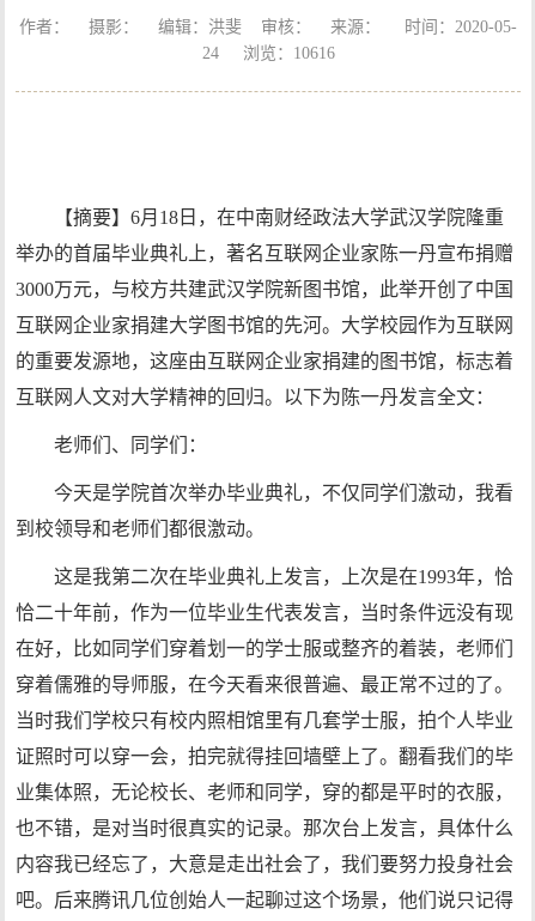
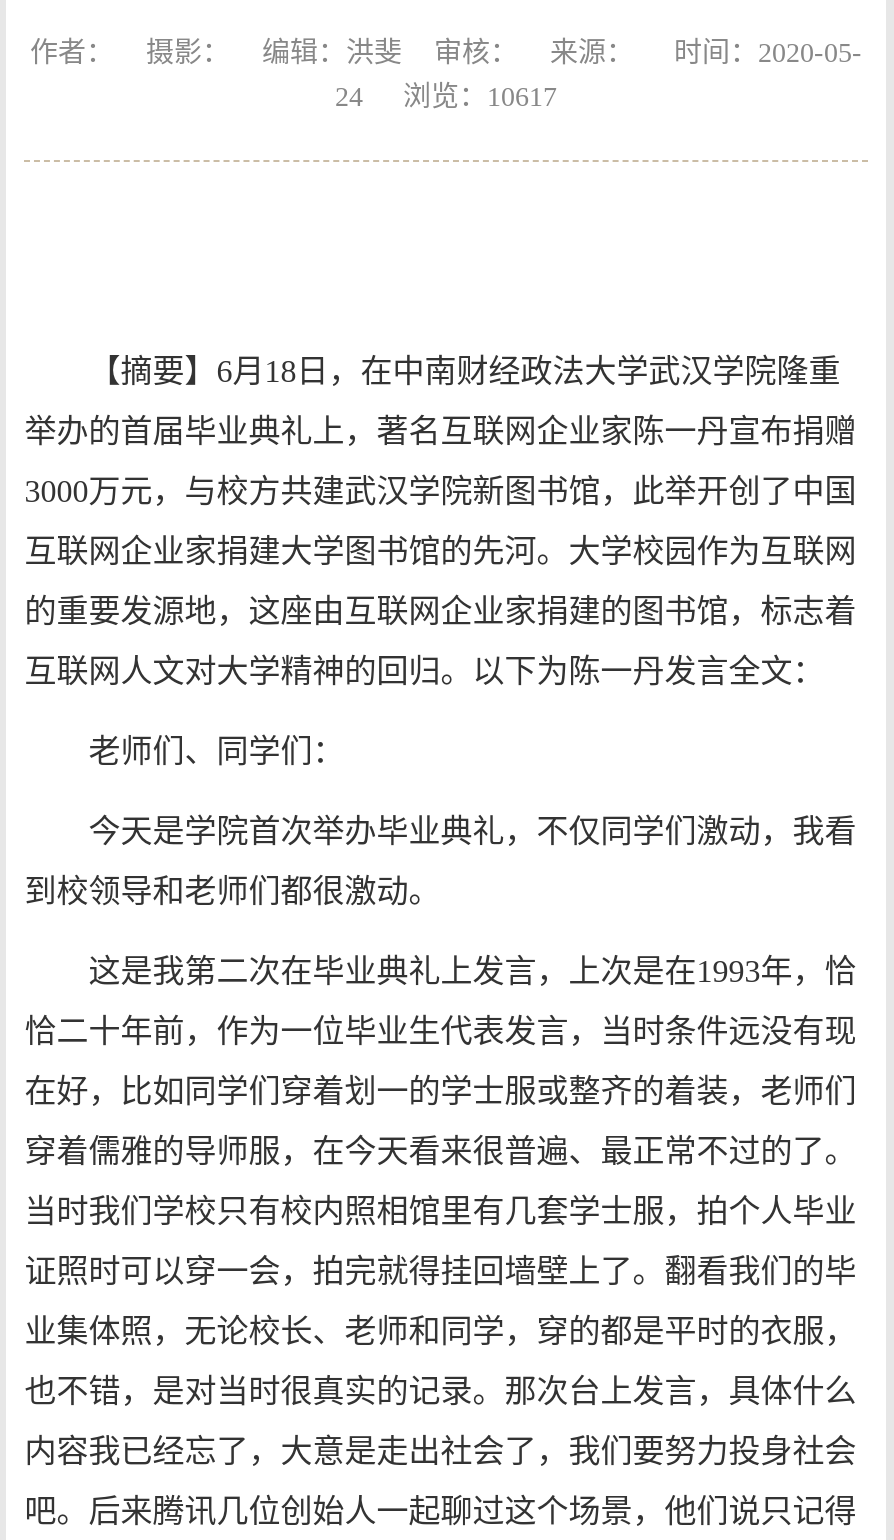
- 24 浏览：10616
+ 24 浏览：10617
